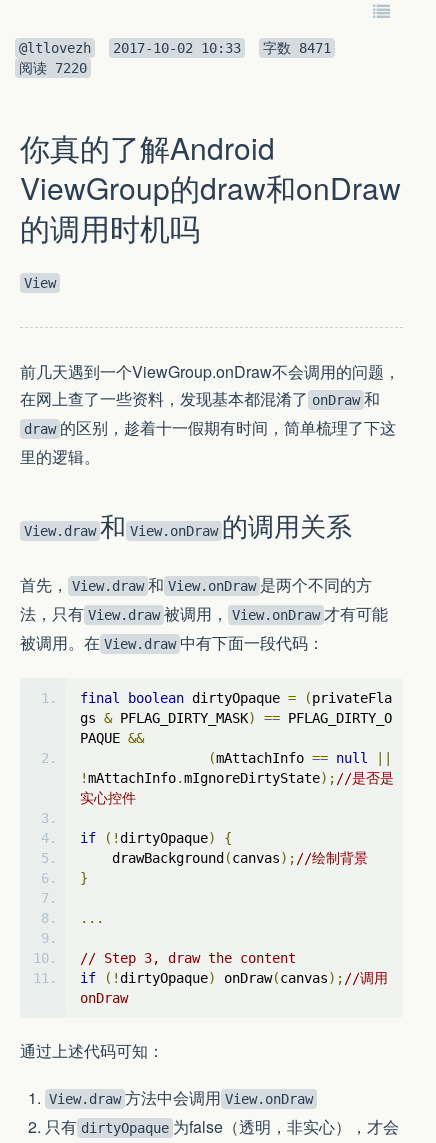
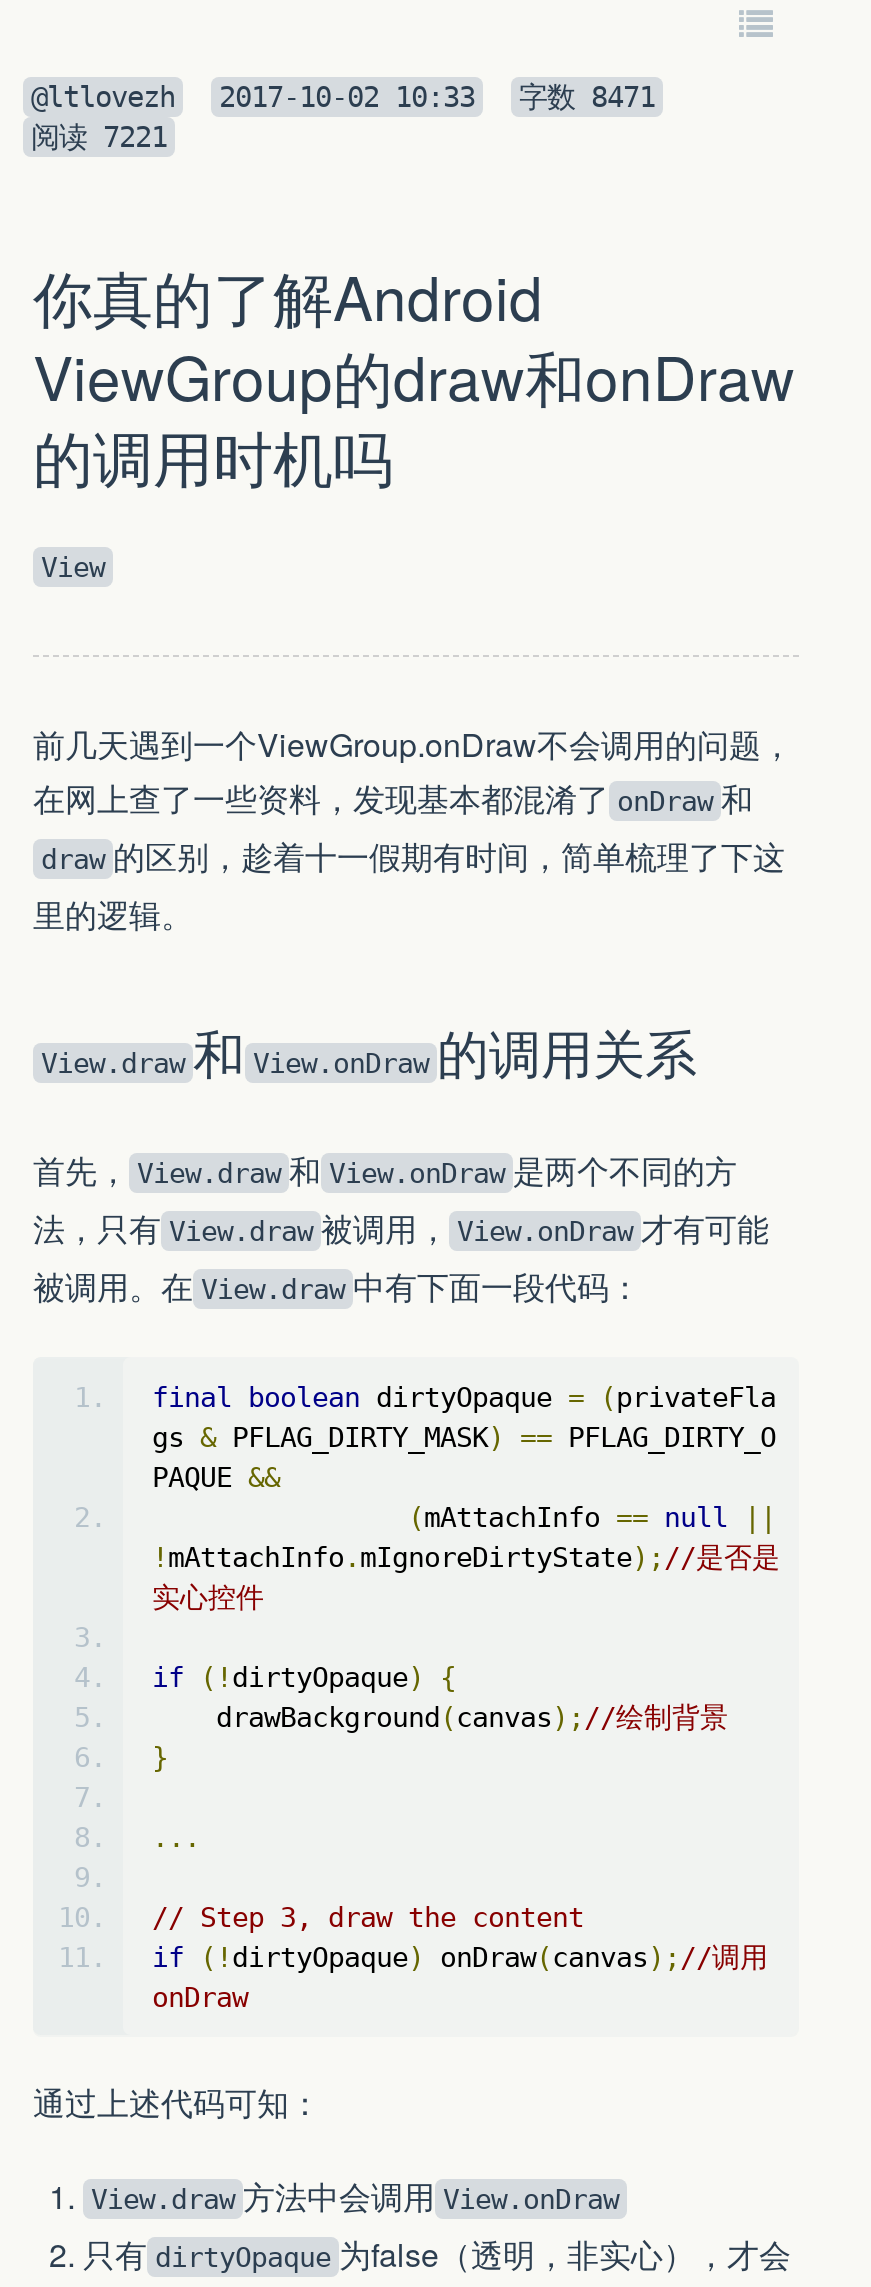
- 阅读7220
+ 阅读7221
